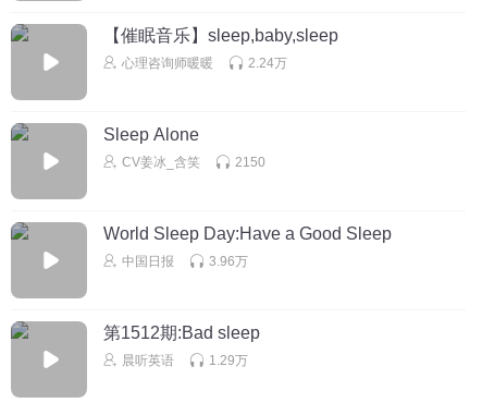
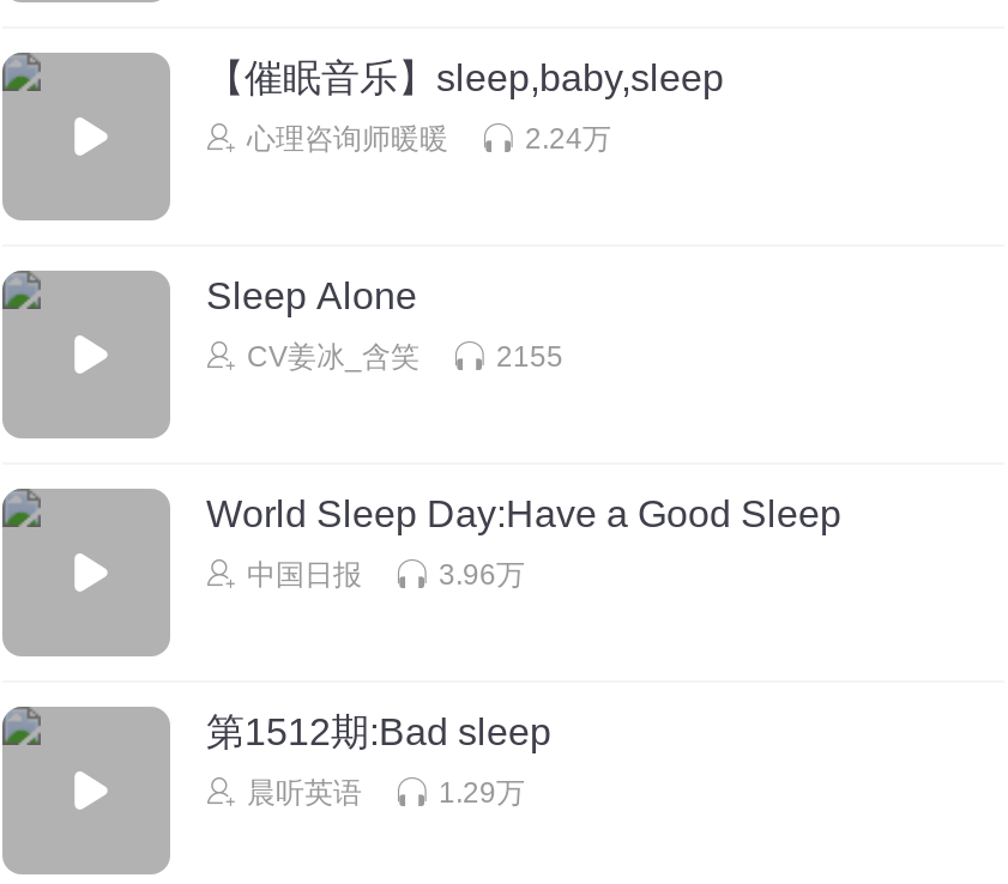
- 2150
+ 2155
